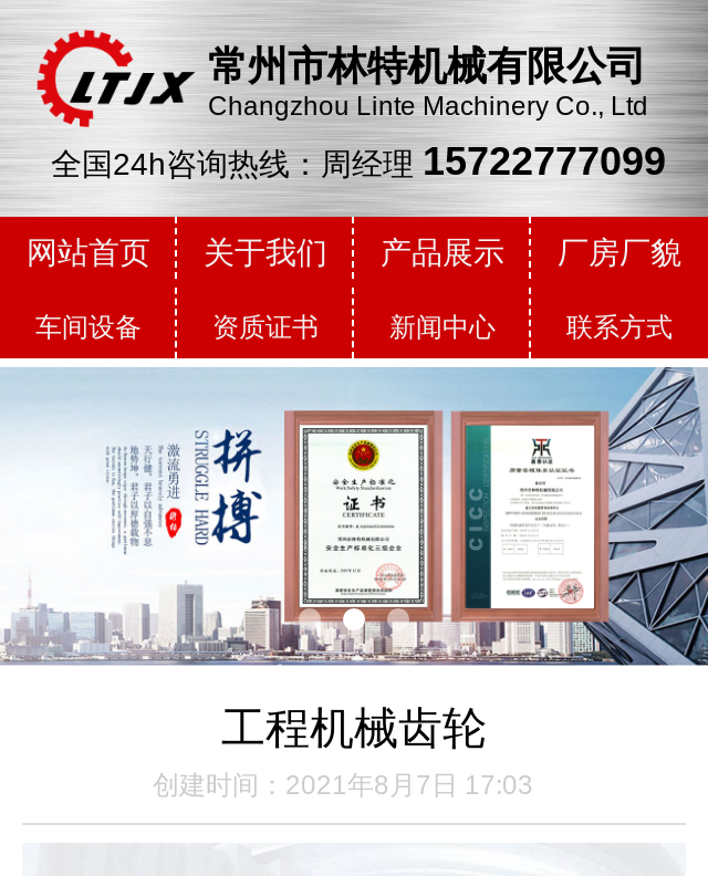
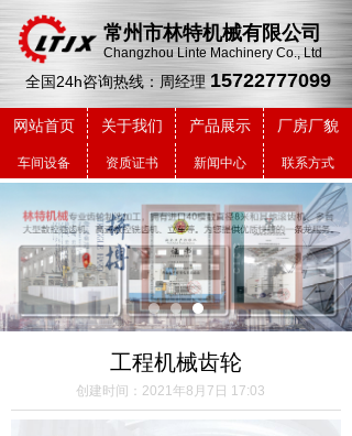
- [image]
+ [image]
